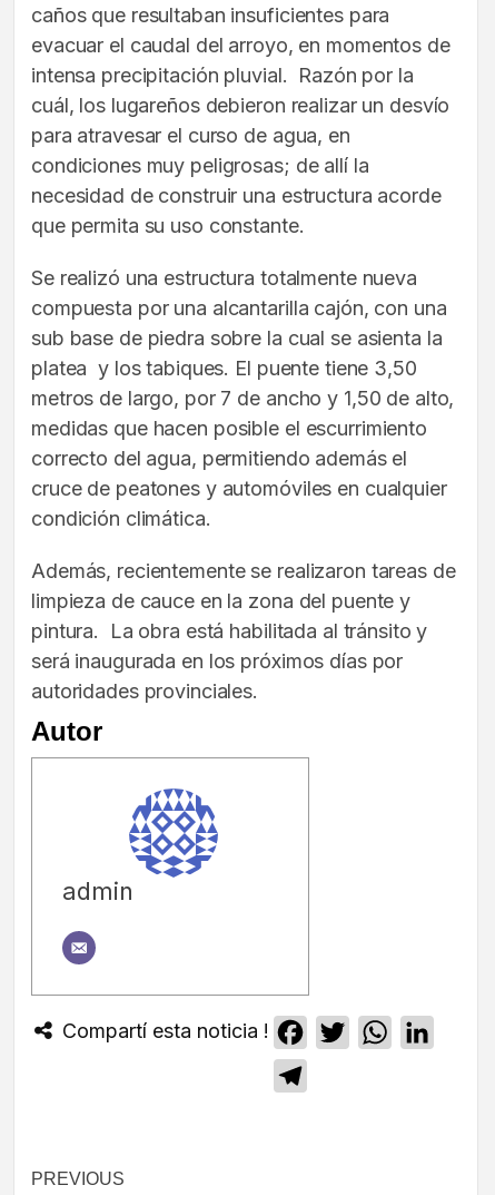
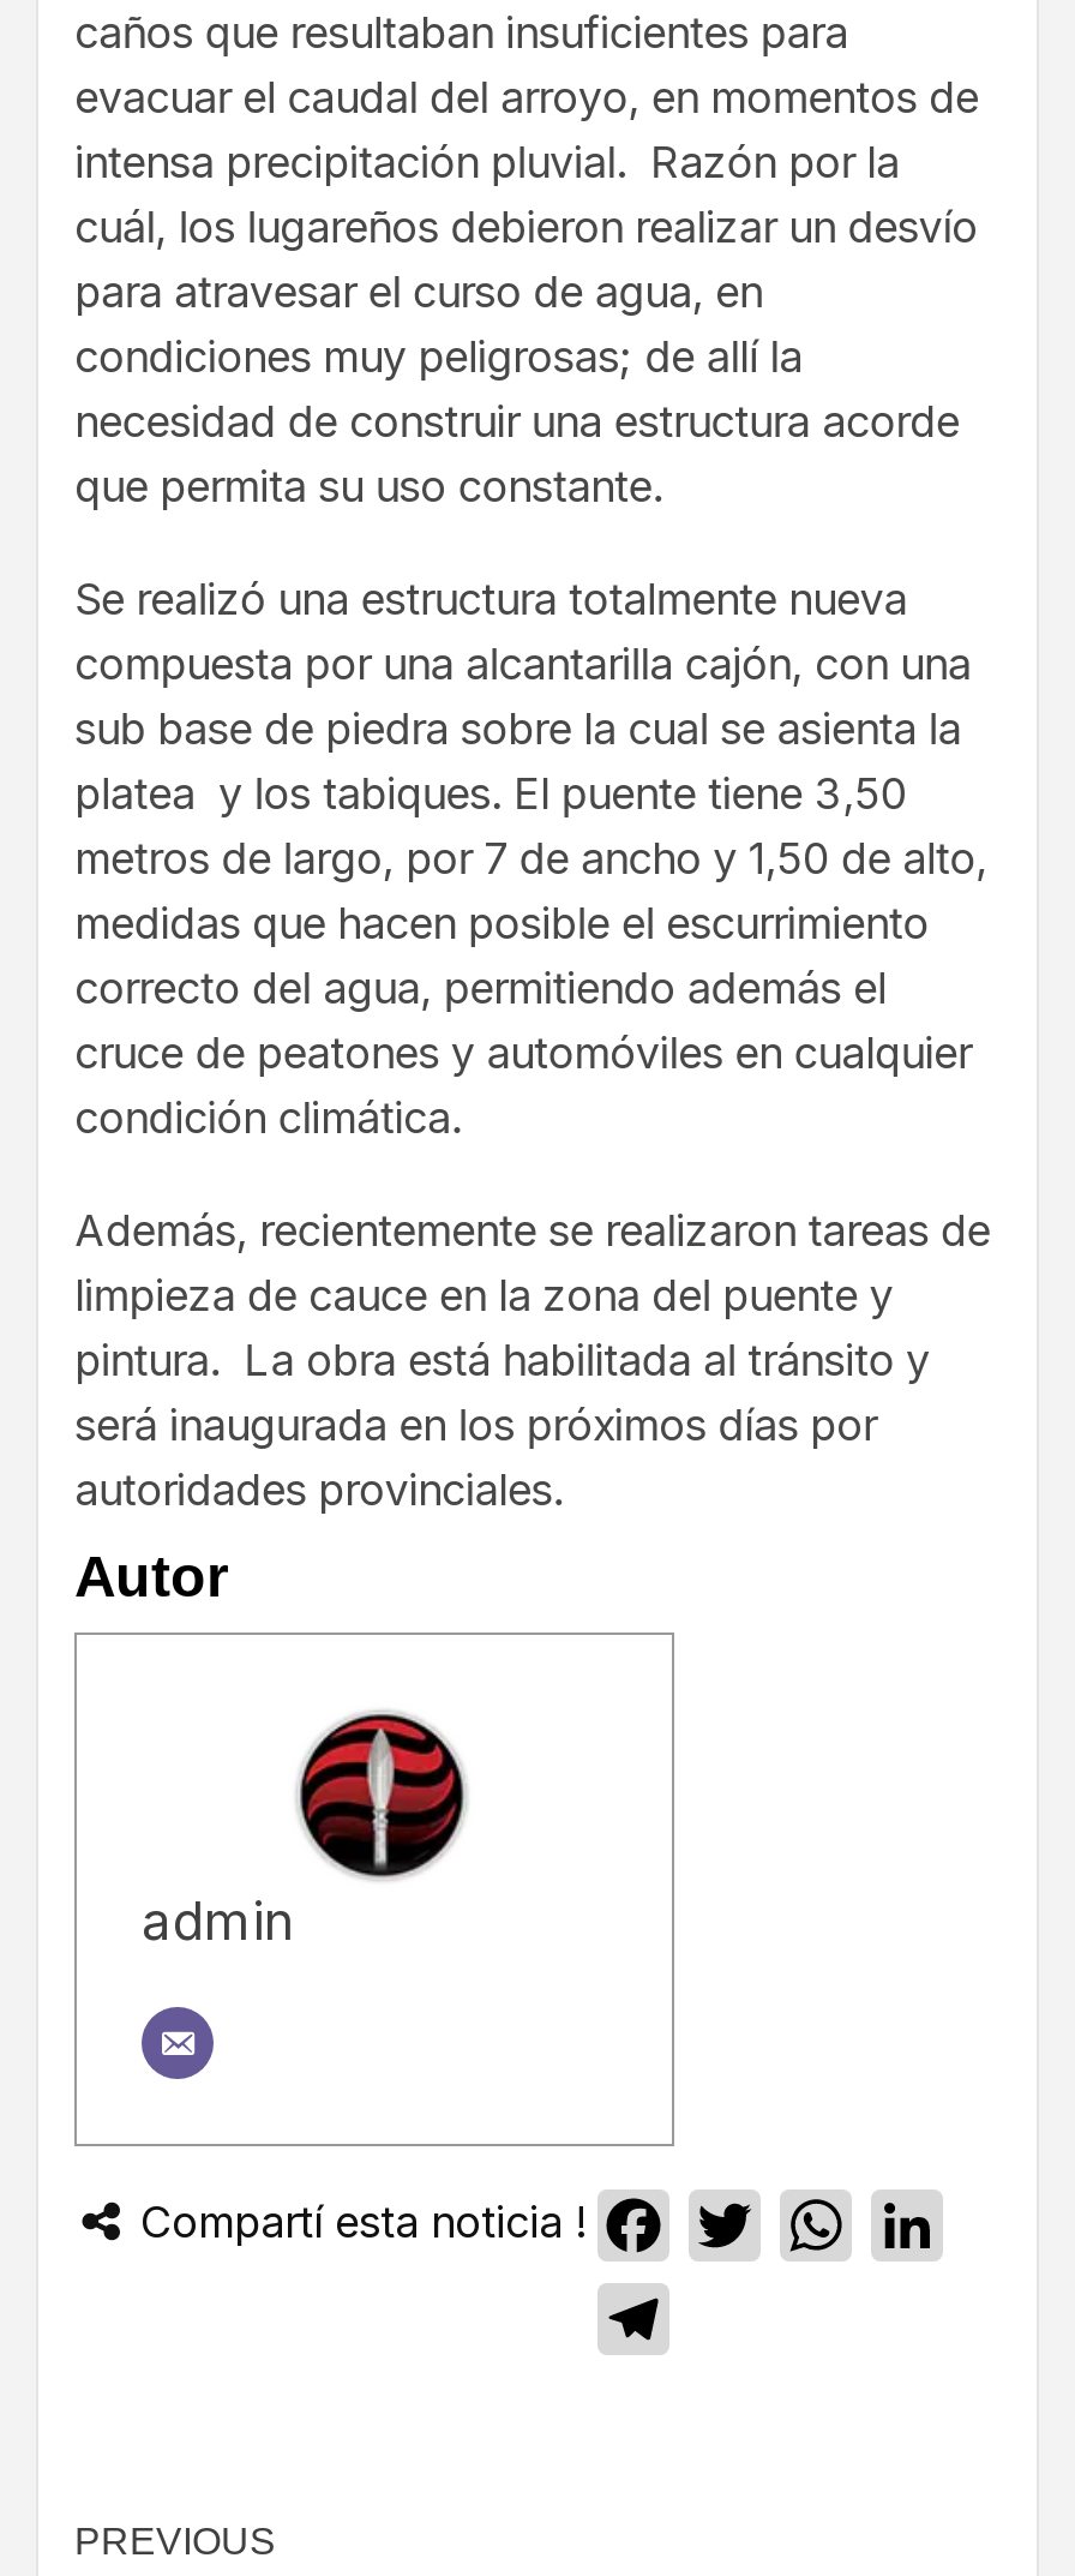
- [image]
+ [image]
